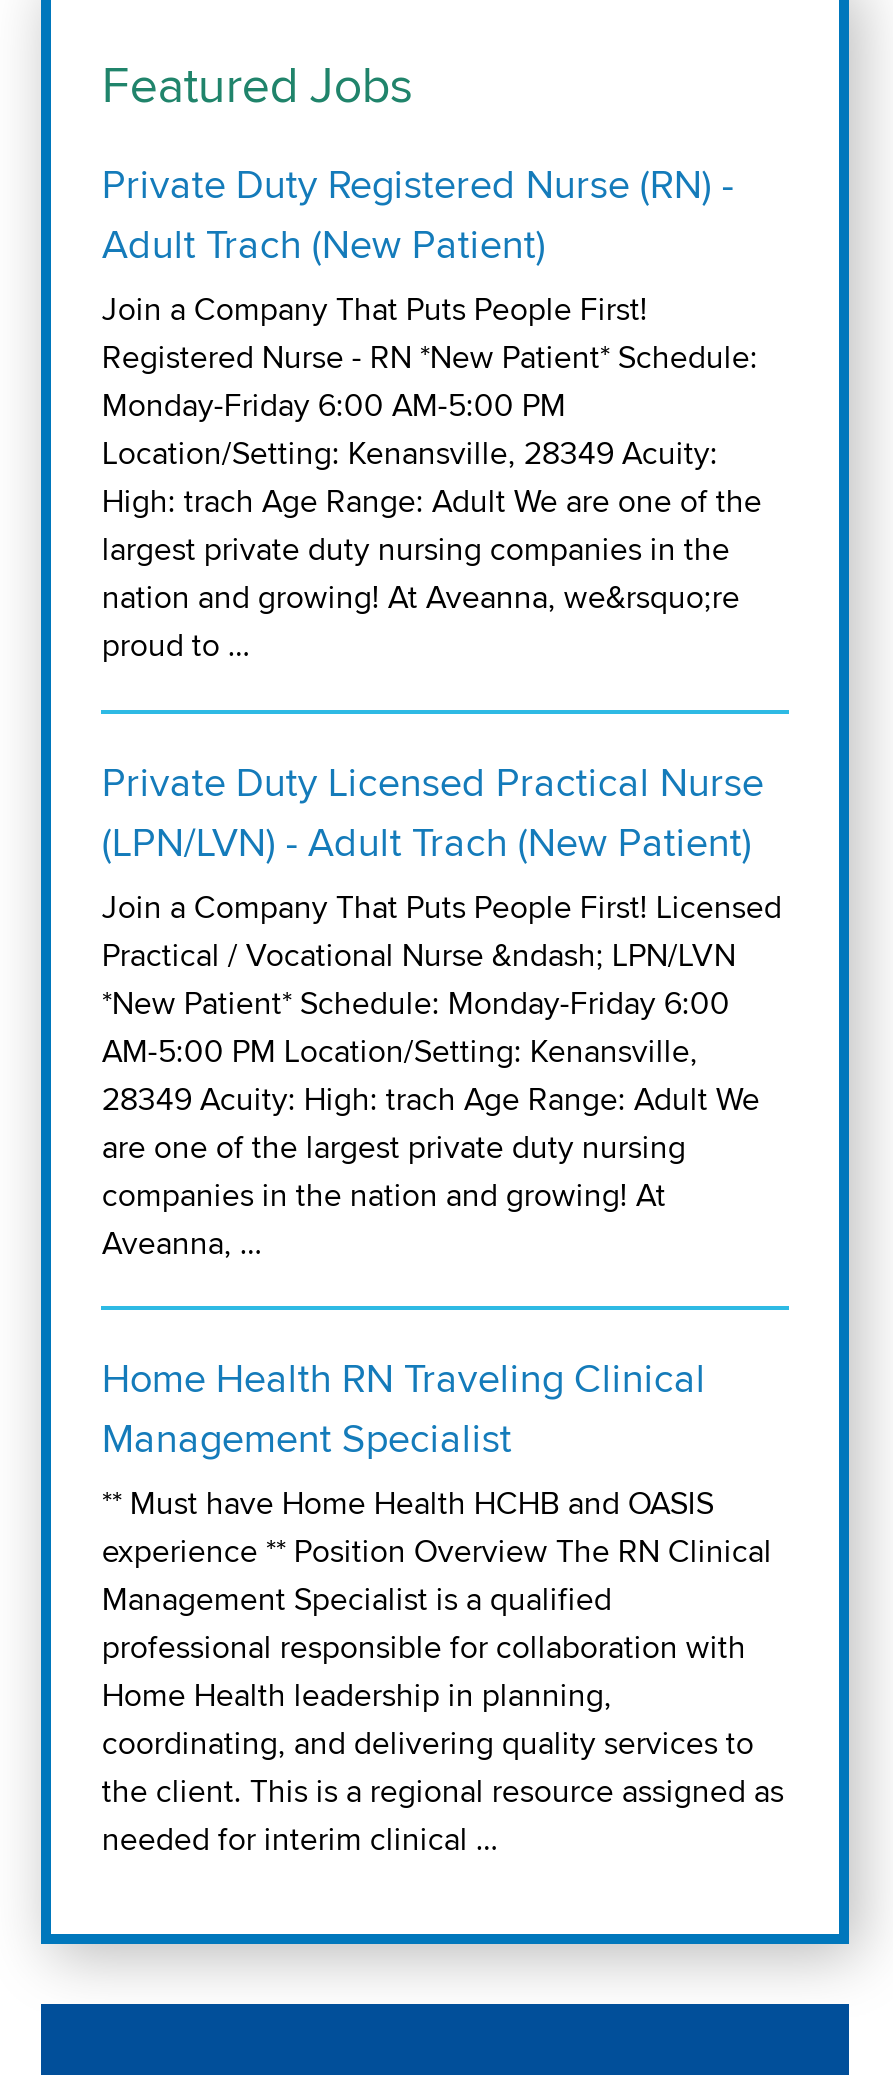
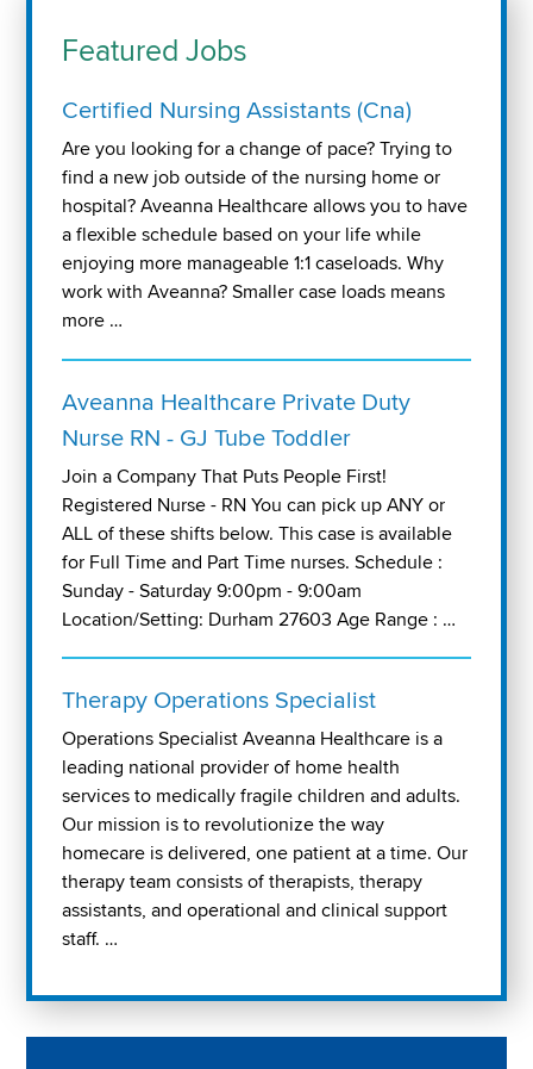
- Private Duty Registered Nurse (RN) -
- Adult Trach (New Patient)
+ Certified Nursing Assistants (Cna)
+ Are you looking for a change of pace? Trying to
+ find a new job outside of the nursing home or
+ hospital? Aveanna Healthcare allows you to have
+ a flexible schedule based on your life while
+ enjoying more manageable 1:1 caseloads. Why
+ work with Aveanna? Smaller case loads means
+ more …
+ Aveanna Healthcare Private Duty
+ Nurse RN - GJ Tube Toddler

moved down: Join a Company That Puts People First!

- Registered Nurse - RN *New Patient* Schedule:
- Monday-Friday 6:00 AM-5:00 PM
- Location/Setting: Kenansville, 28349 Acuity:
- High: trach Age Range: Adult We are one of the
- largest private duty nursing companies in the
- nation and growing! At Aveanna, we&rsquo;re
- proud to …
- Private Duty Licensed Practical Nurse
- (LPN/LVN) - Adult Trach (New Patient)
- Join a Company That Puts People First! Licensed
- Practical / Vocational Nurse &ndash; LPN/LVN
- *New Patient* Schedule: Monday-Friday 6:00
- AM-5:00 PM Location/Setting: Kenansville,
- 28349 Acuity: High: trach Age Range: Adult We
- are one of the largest private duty nursing
- companies in the nation and growing! At
- Aveanna, …
- Home Health RN Traveling Clinical
- Management Specialist
- ** Must have Home Health HCHB and OASIS
- experience ** Position Overview The RN Clinical
- Management Specialist is a qualified
- professional responsible for collaboration with
- Home Health leadership in planning,
- coordinating, and delivering quality services to
- the client. This is a regional resource assigned as
- needed for interim clinical …
+ Registered Nurse - RN You can pick up ANY or
+ ALL of these shifts below. This case is available
+ for Full Time and Part Time nurses. Schedule :
+ Sunday - Saturday 9:00pm - 9:00am
+ Location/Setting: Durham 27603 Age Range : …
+ Therapy Operations Specialist
+ Operations Specialist Aveanna Healthcare is a
+ leading national provider of home health
+ services to medically fragile children and adults.
+ Our mission is to revolutionize the way
+ homecare is delivered, one patient at a time. Our
+ therapy team consists of therapists, therapy
+ assistants, and operational and clinical support
+ staff. …
